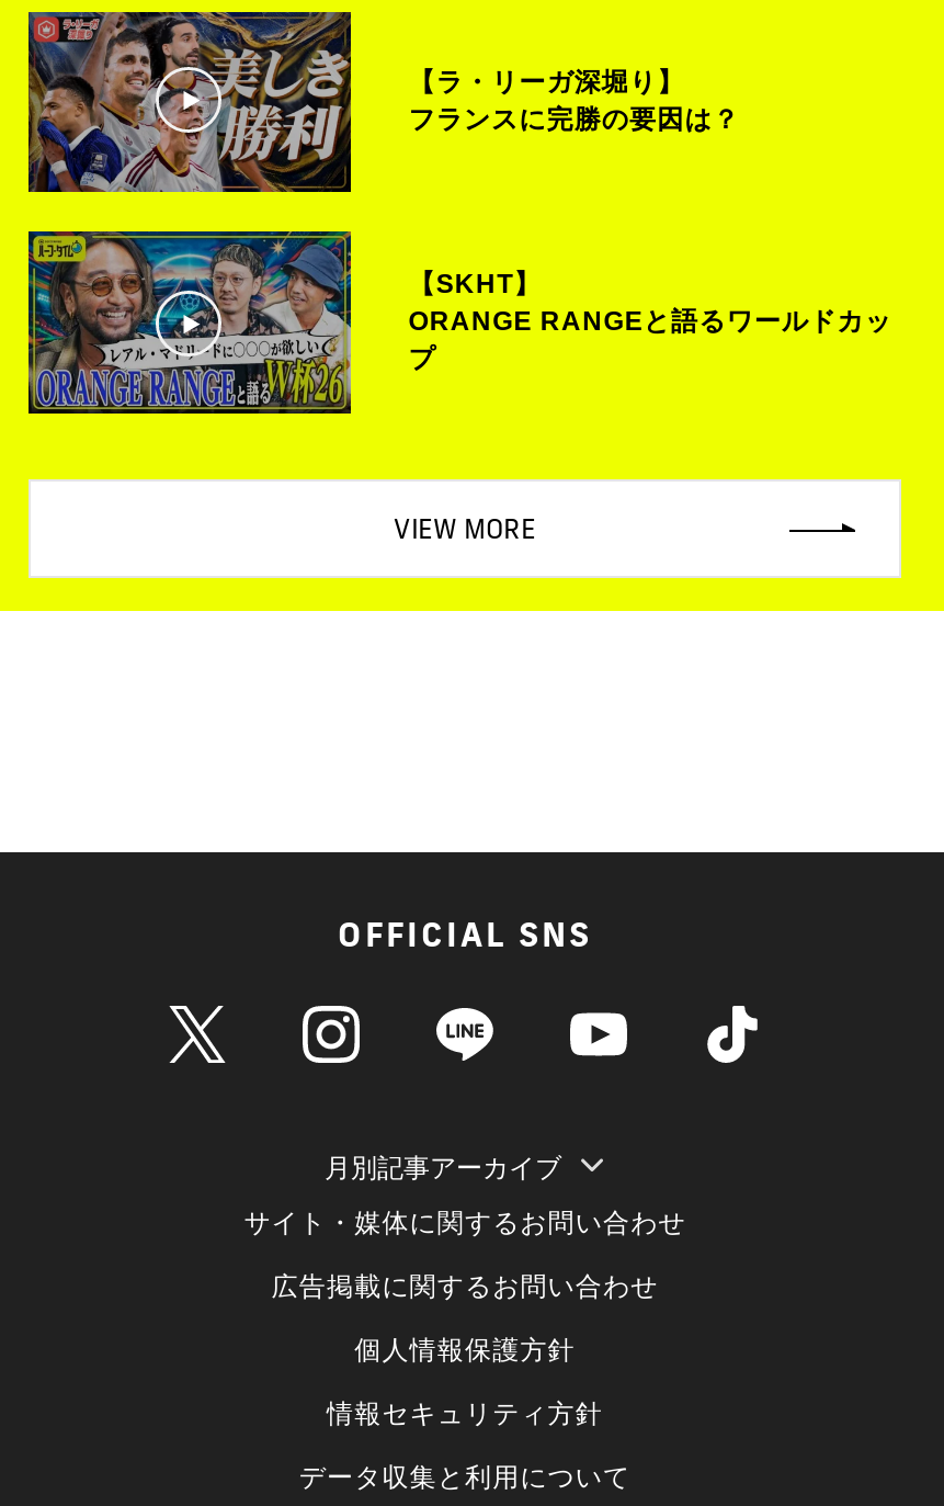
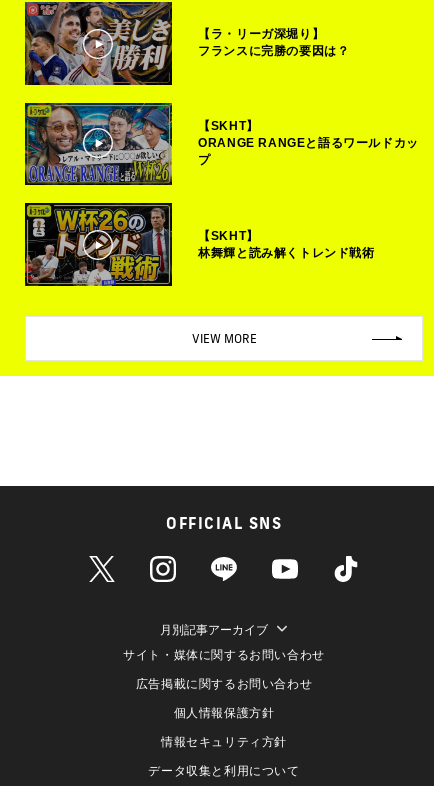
+ [image]
+ 【SKHT】
+ 林舞輝と読み解くトレンド戦術
